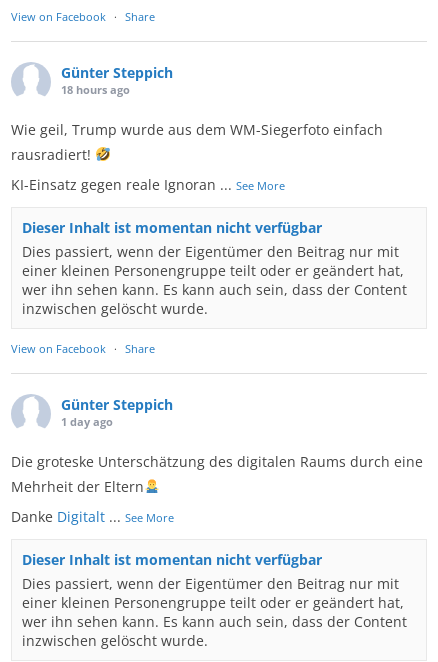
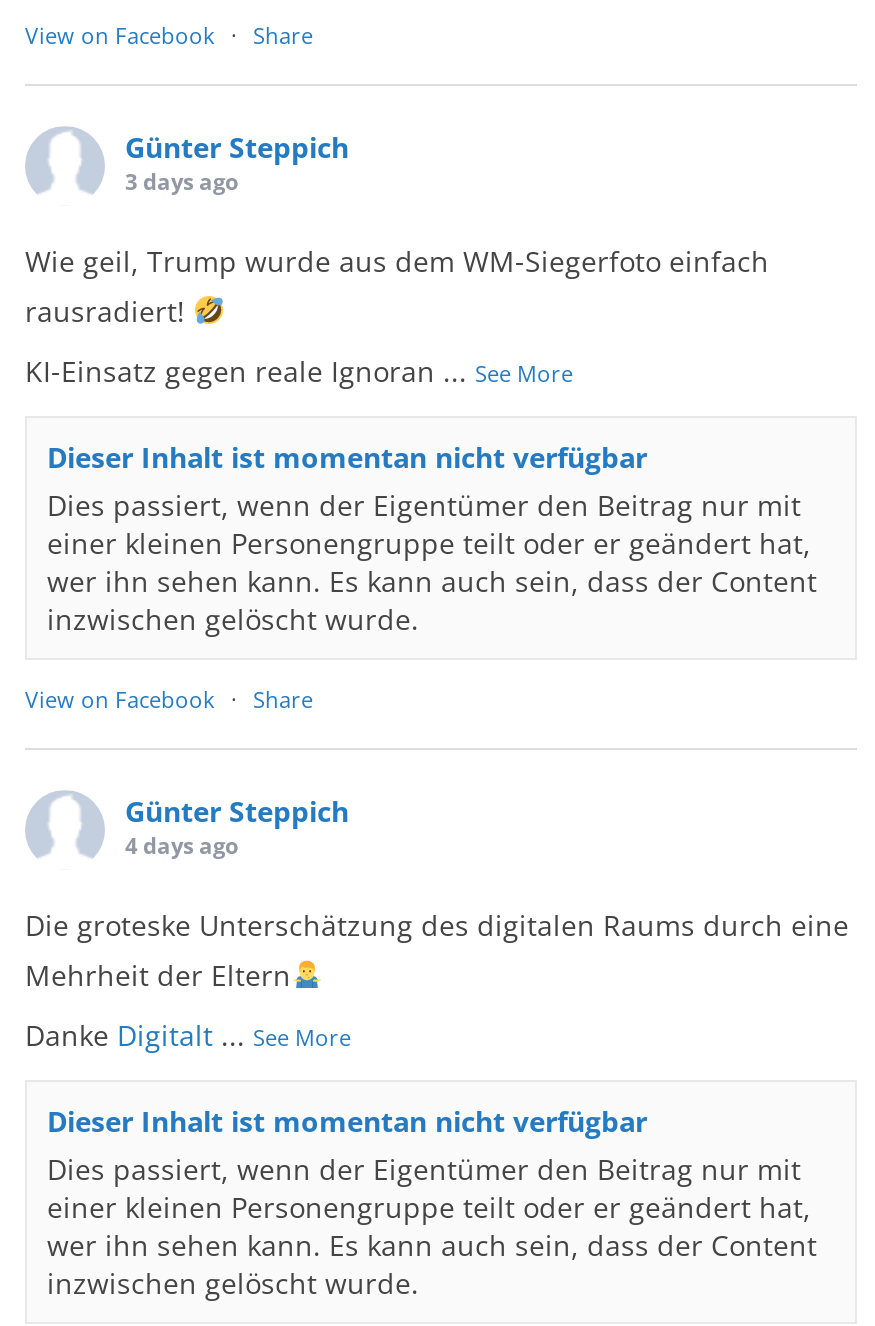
- 18 hours ago
+ 3 days ago

- 1 day ago
+ 4 days ago
